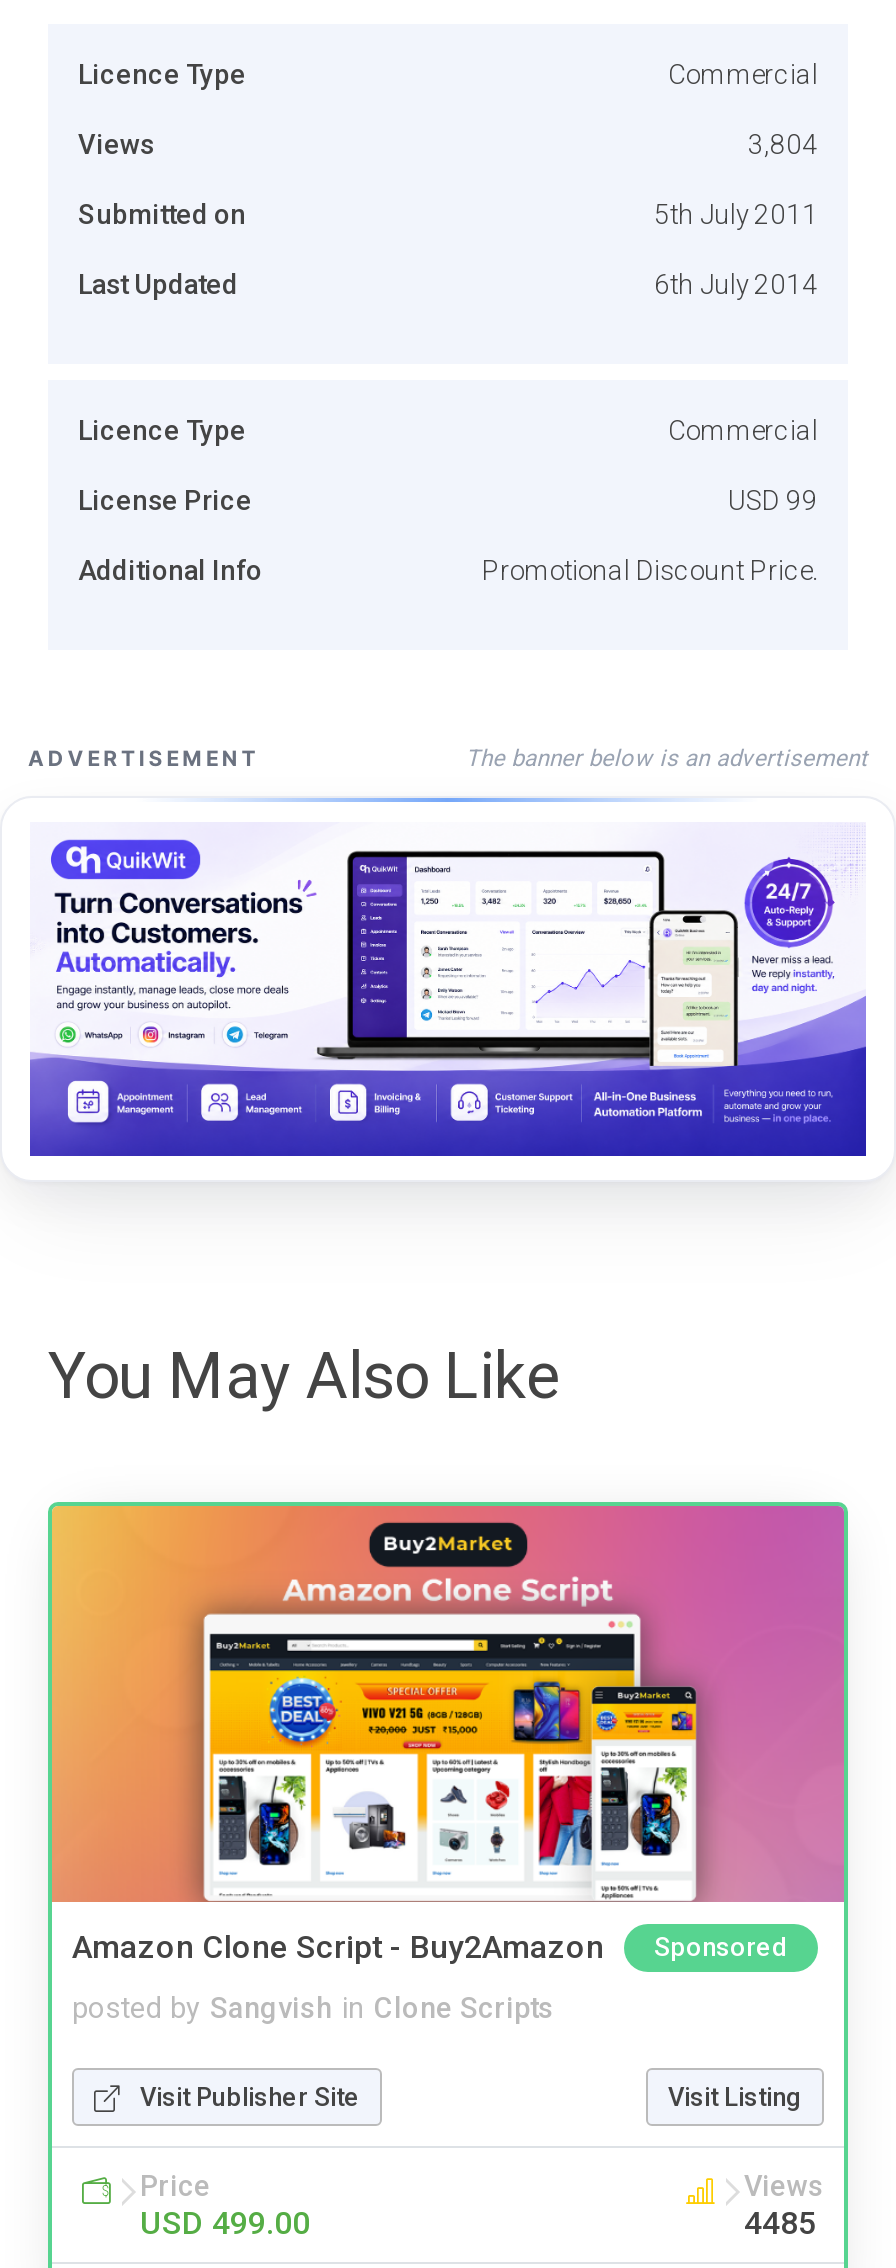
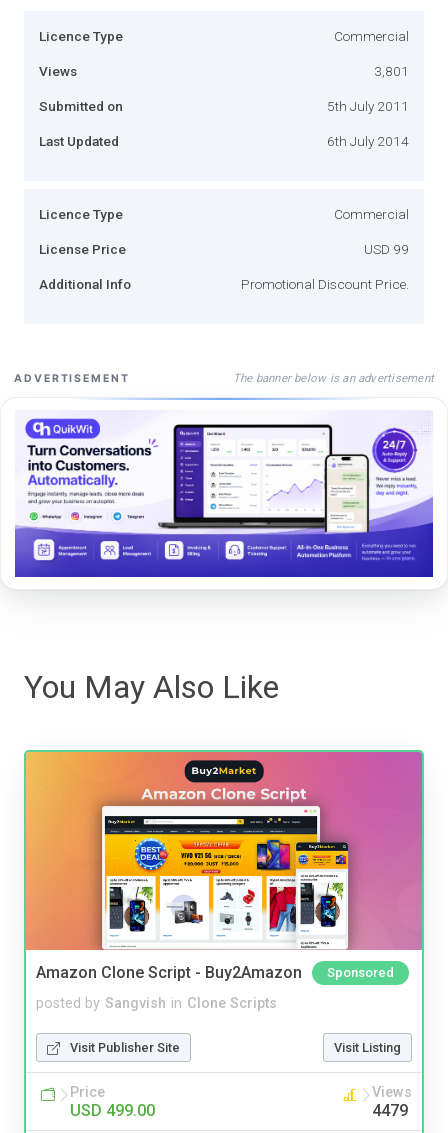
- 3,804
+ 3,801

- 4485
+ 4479
